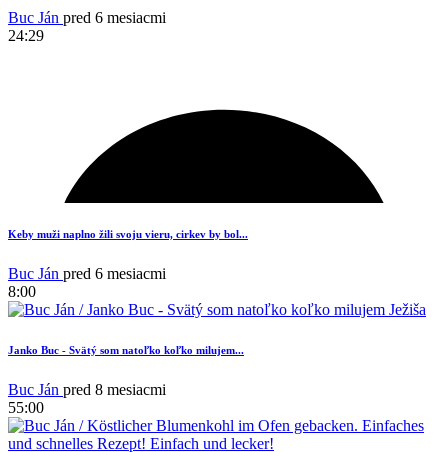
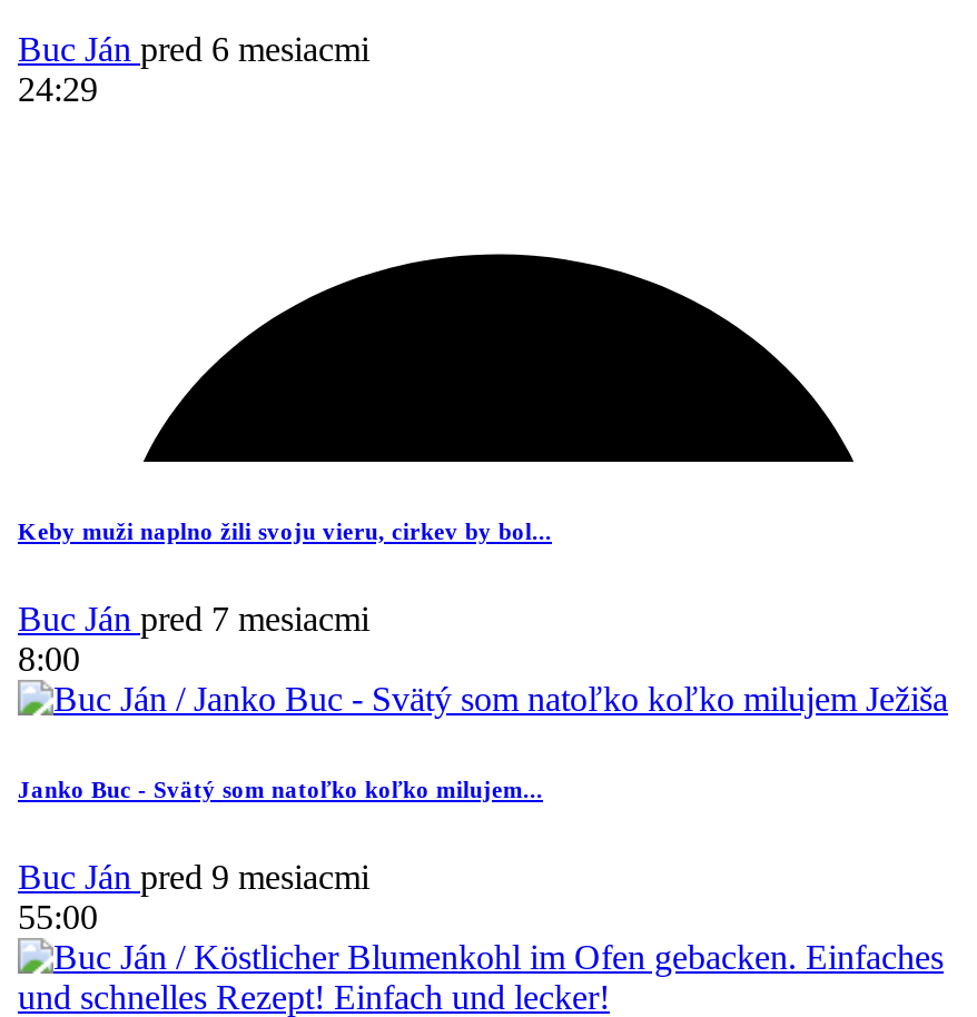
- Buc Ján pred 6 mesiacmi
+ Buc Ján pred 7 mesiacmi

- Buc Ján pred 8 mesiacmi
+ Buc Ján pred 9 mesiacmi
